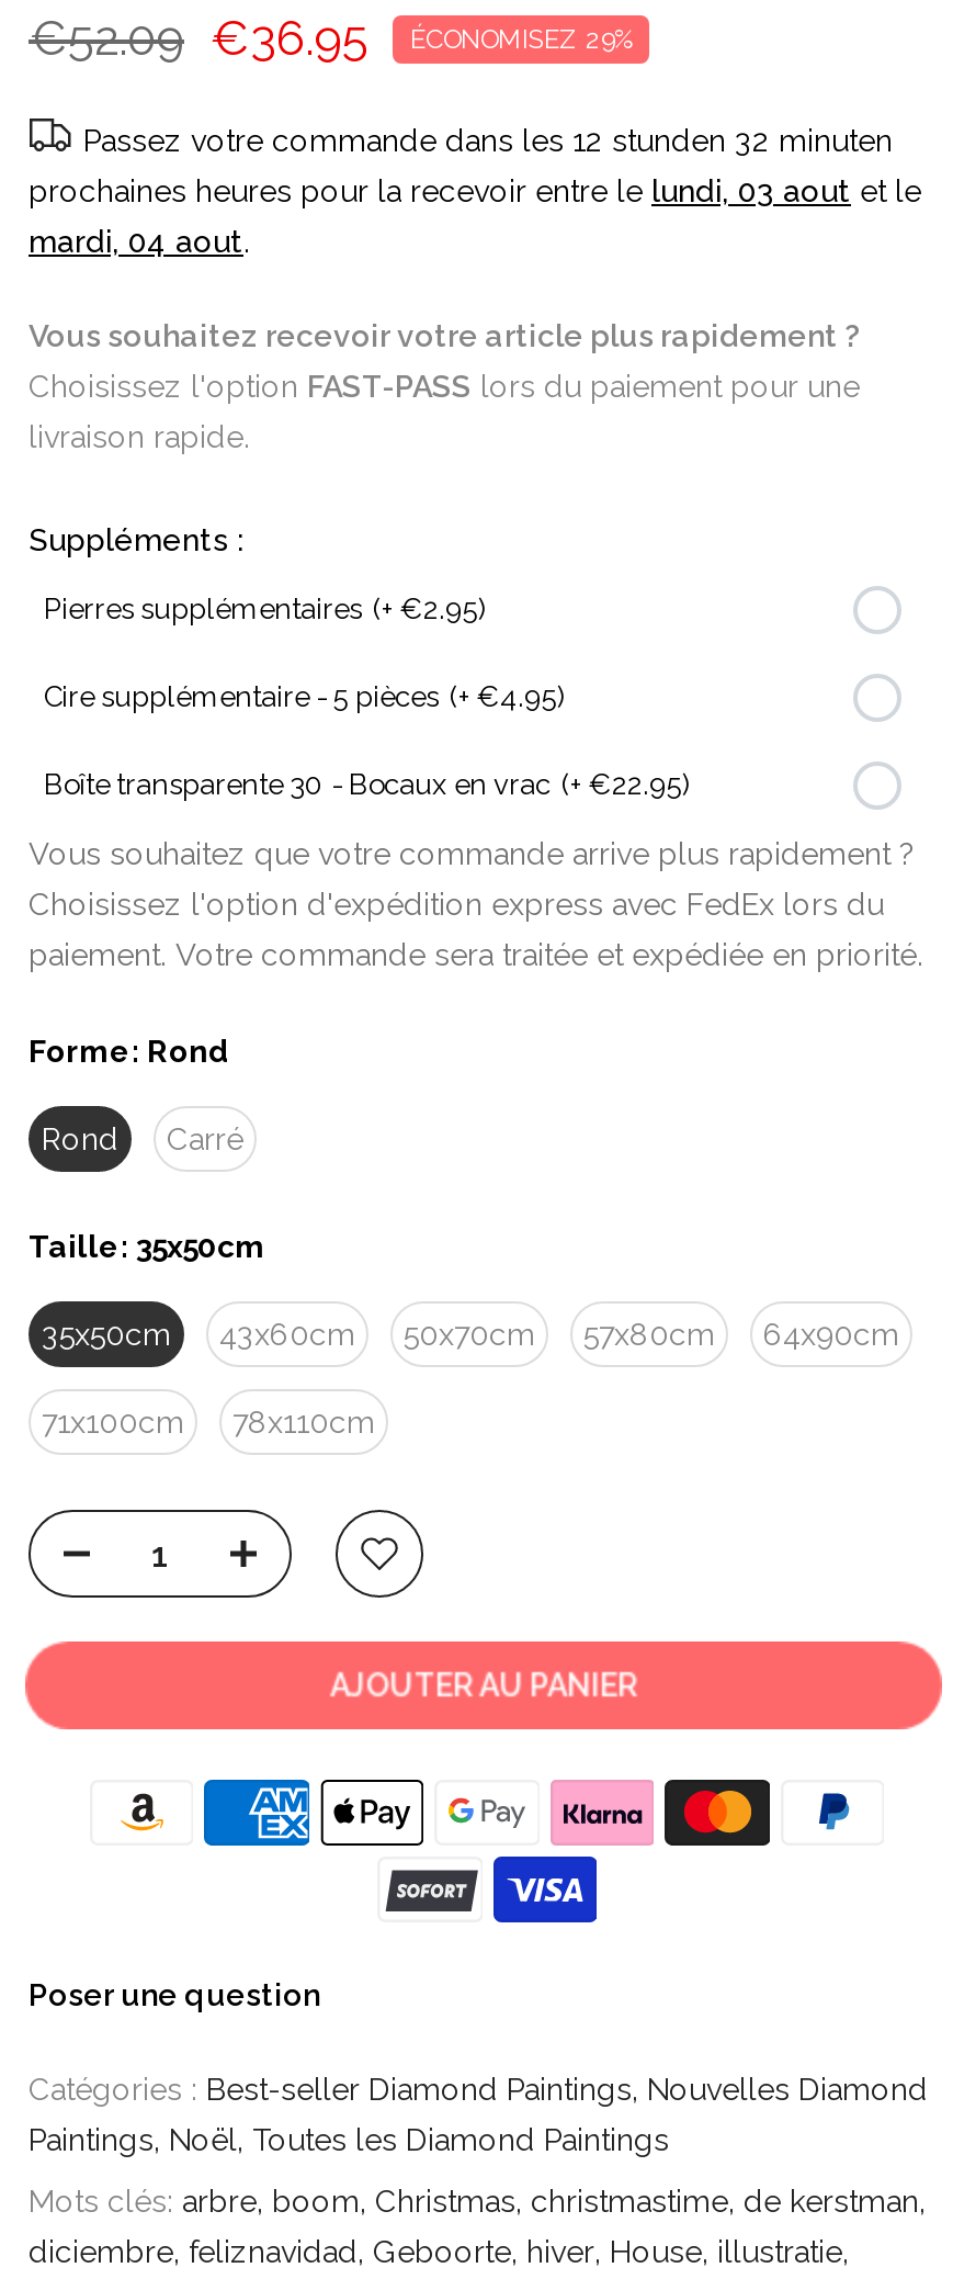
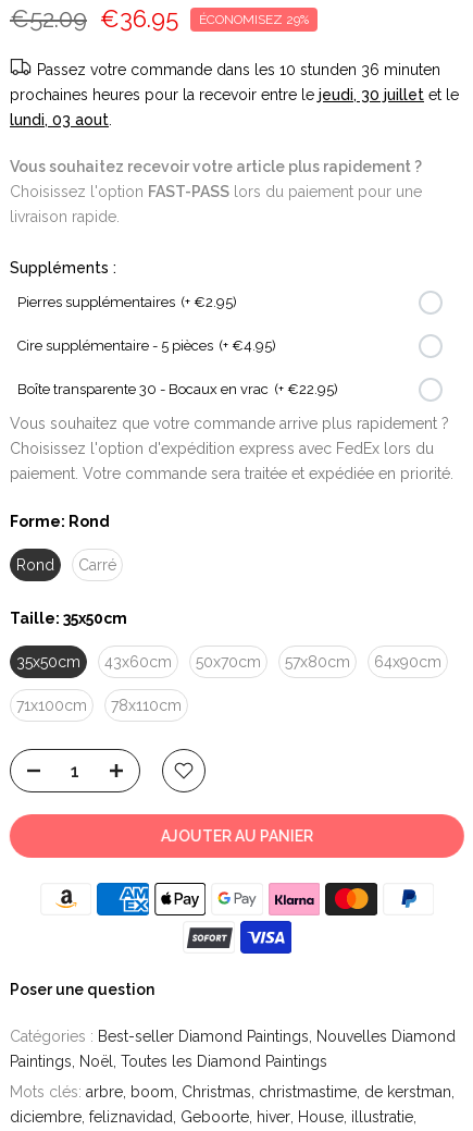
- Passez votre commande dans les 12 stunden 32 minuten
+ Passez votre commande dans les 10 stunden 36 minuten

- prochaines heures pour la recevoir entre le lundi, 03 aout et le
+ prochaines heures pour la recevoir entre le jeudi, 30 juillet et le

- mardi, 04 aout.
+ lundi, 03 aout.
